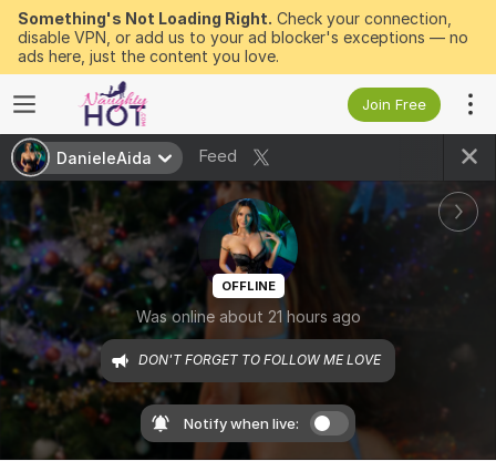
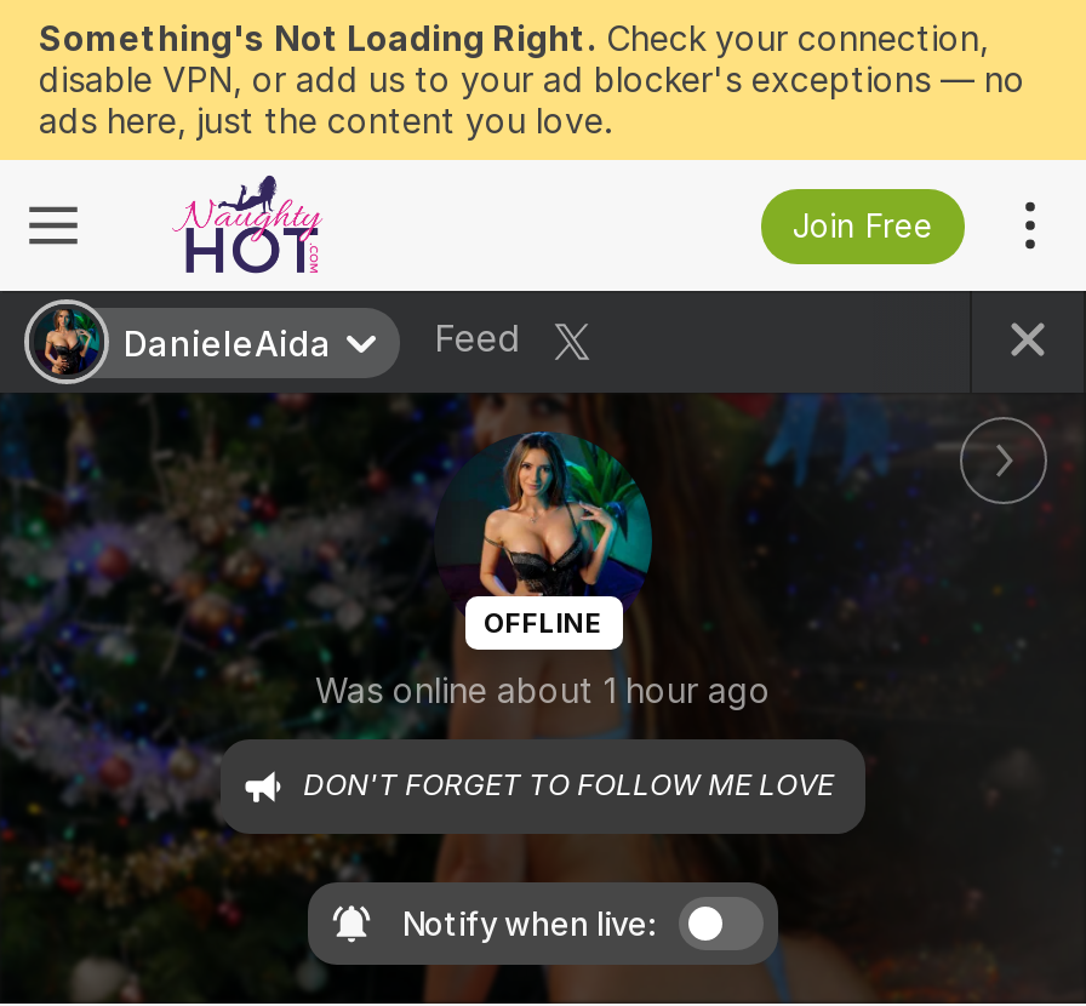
- Was online about 21 hours ago
+ Was online about 1 hour ago
